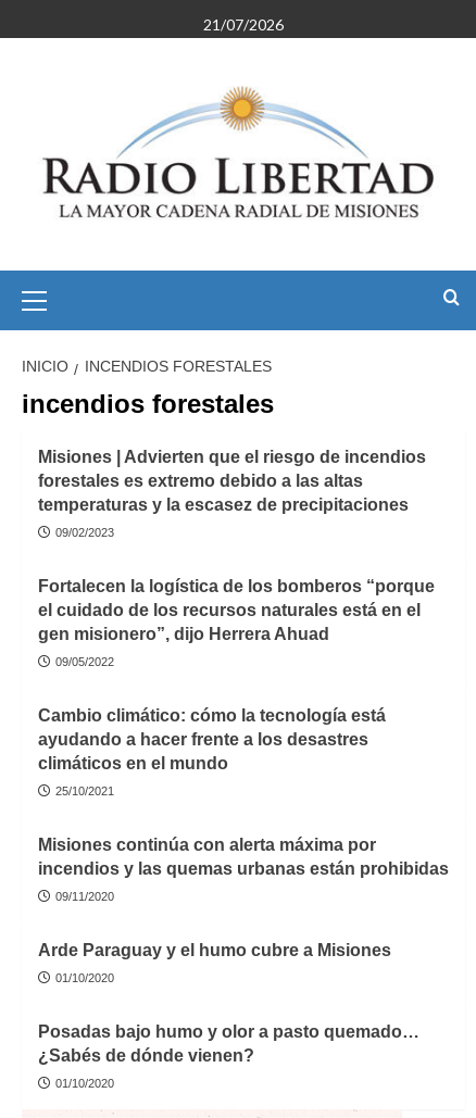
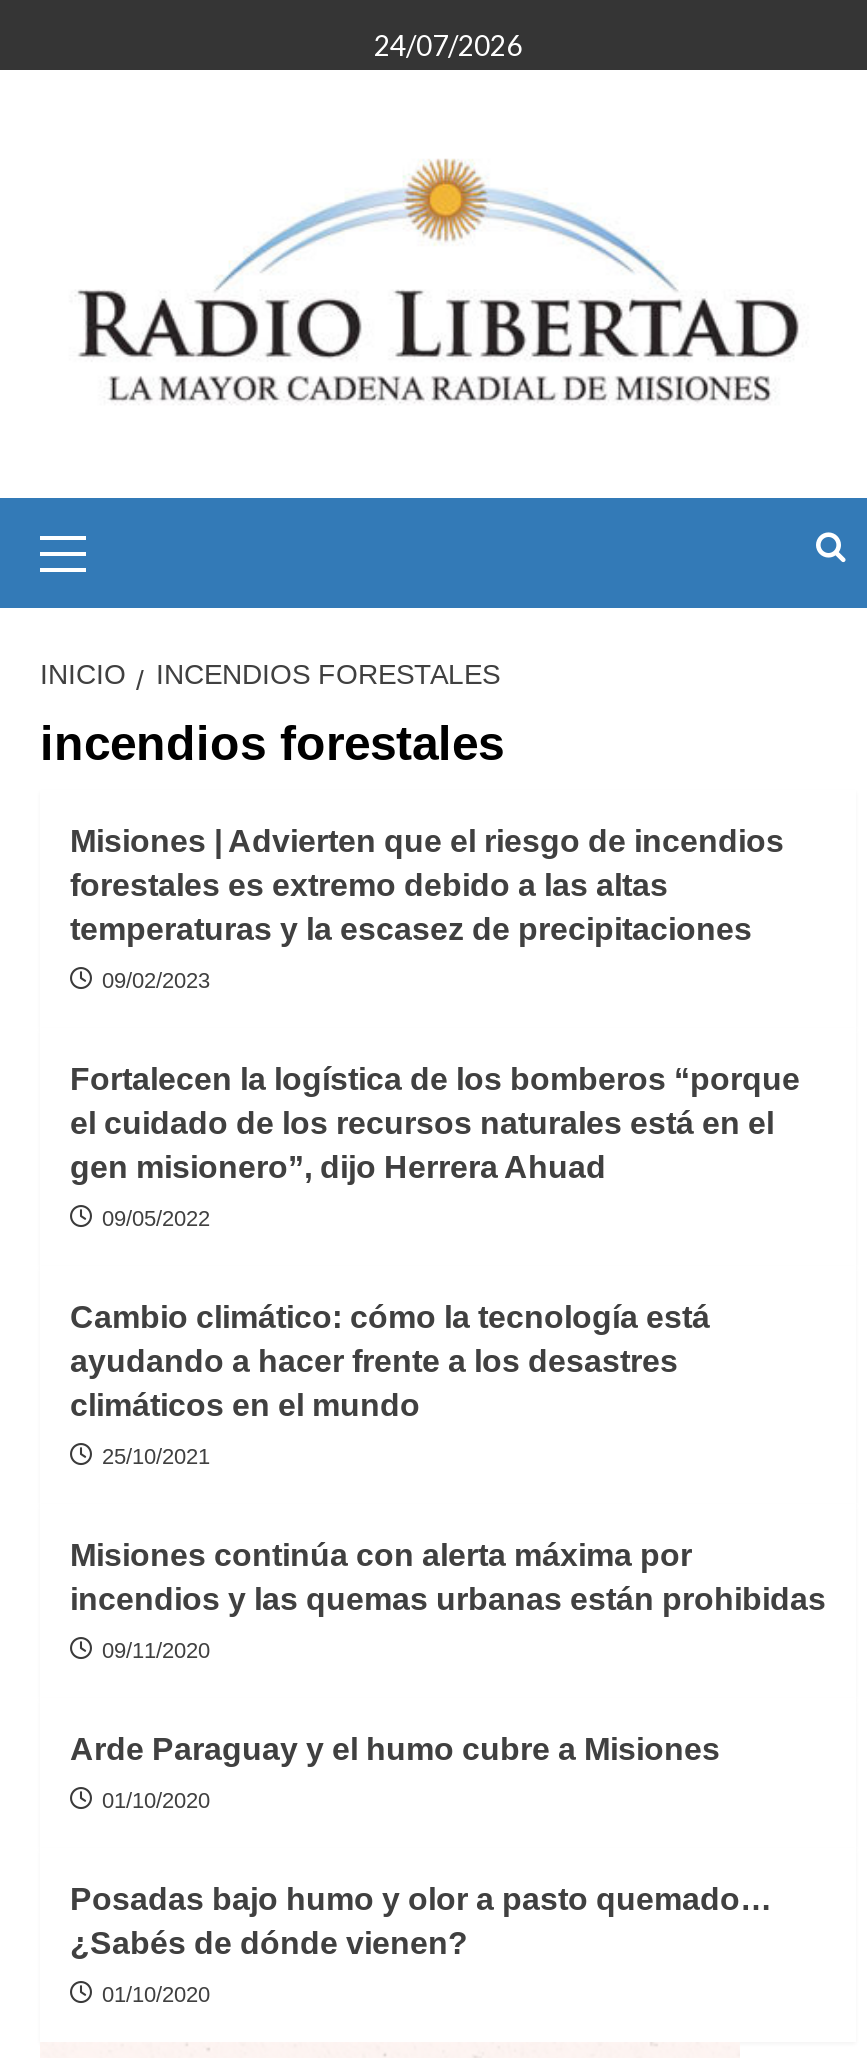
- 21/07/2026
+ 24/07/2026
